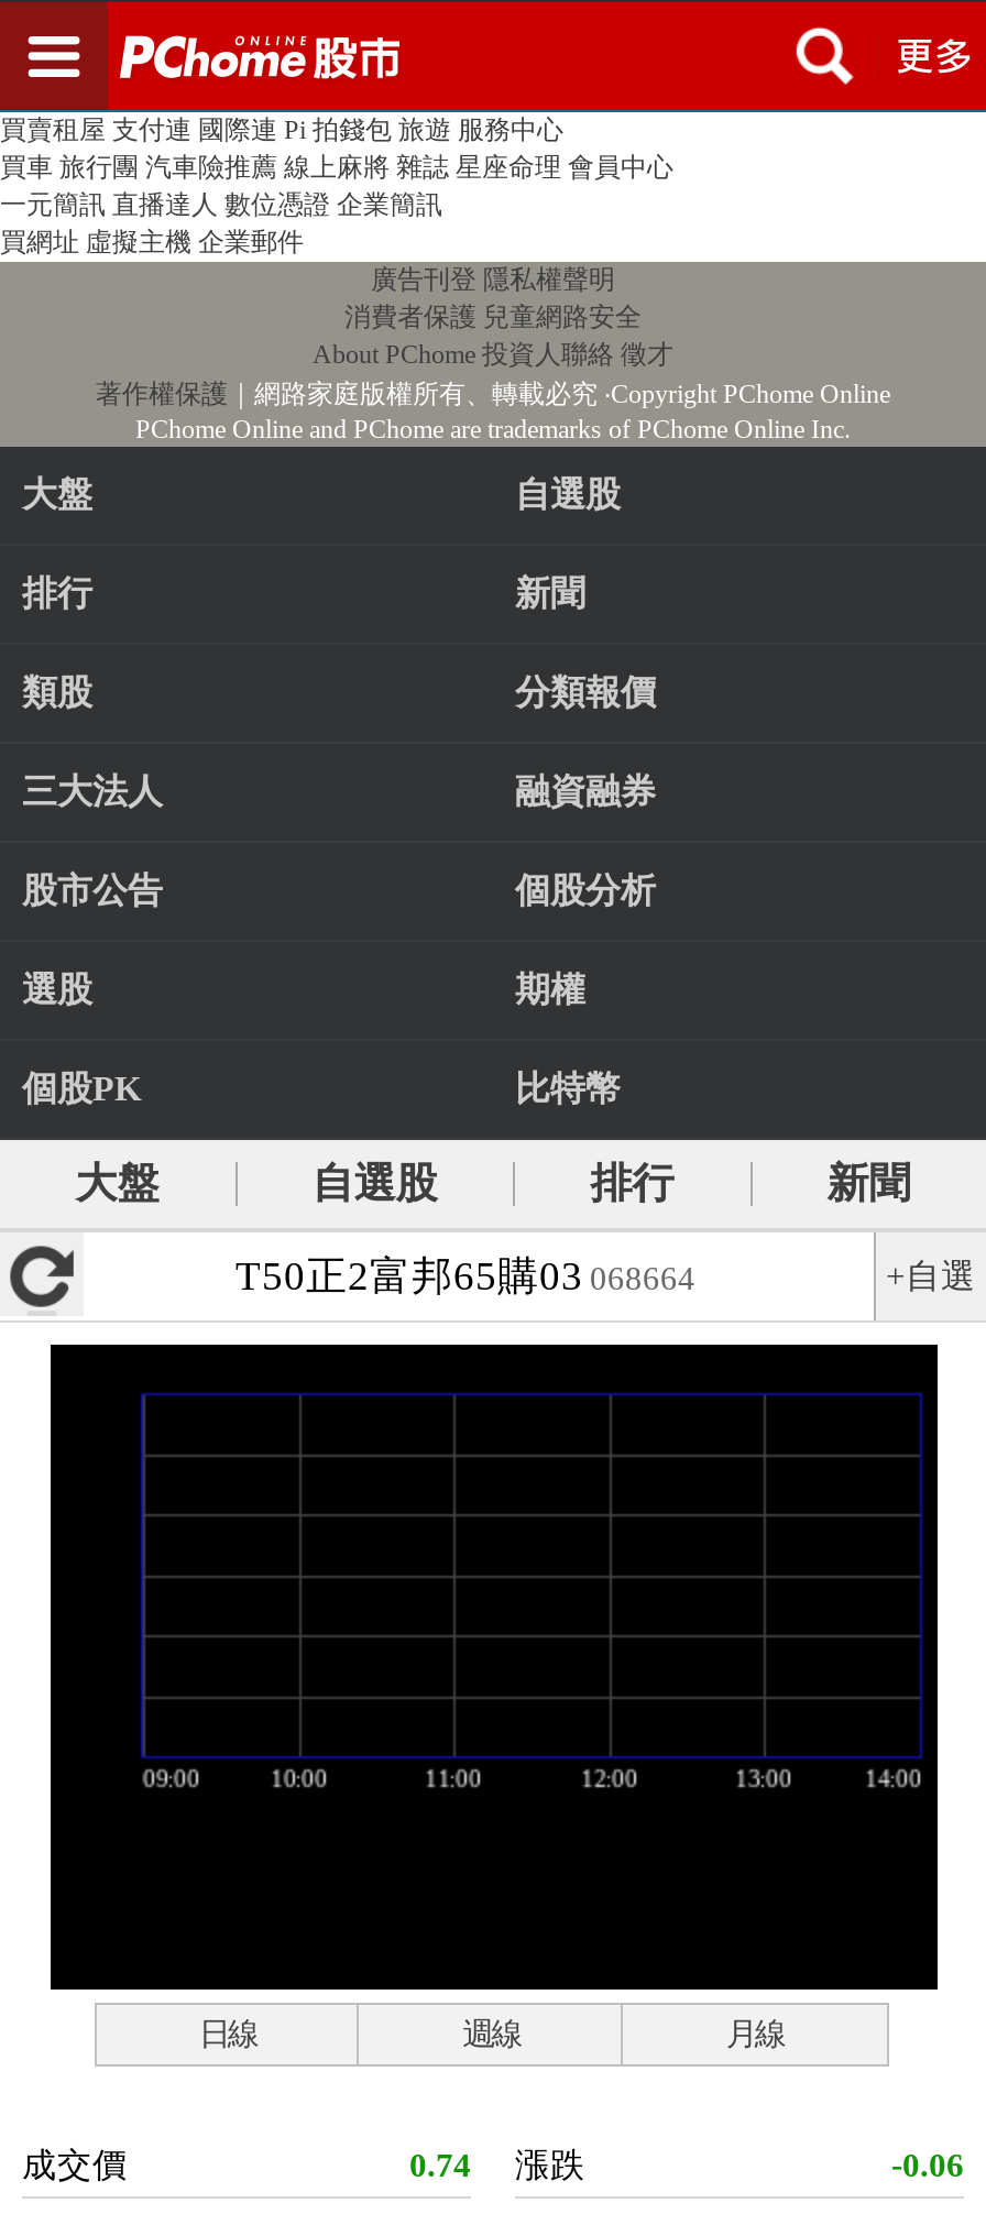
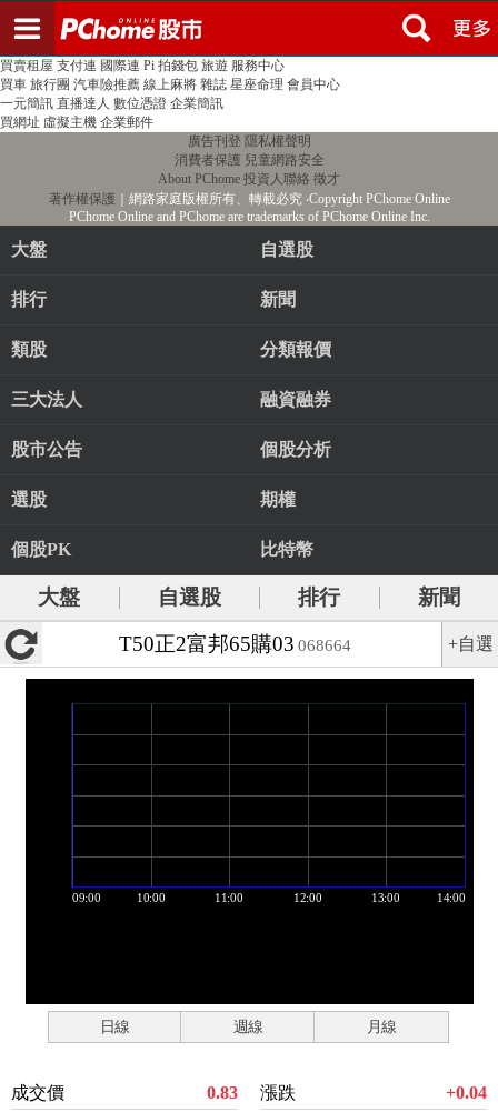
- 0.74 漲跌
+ 0.83 漲跌

- -0.06
+ +0.04
